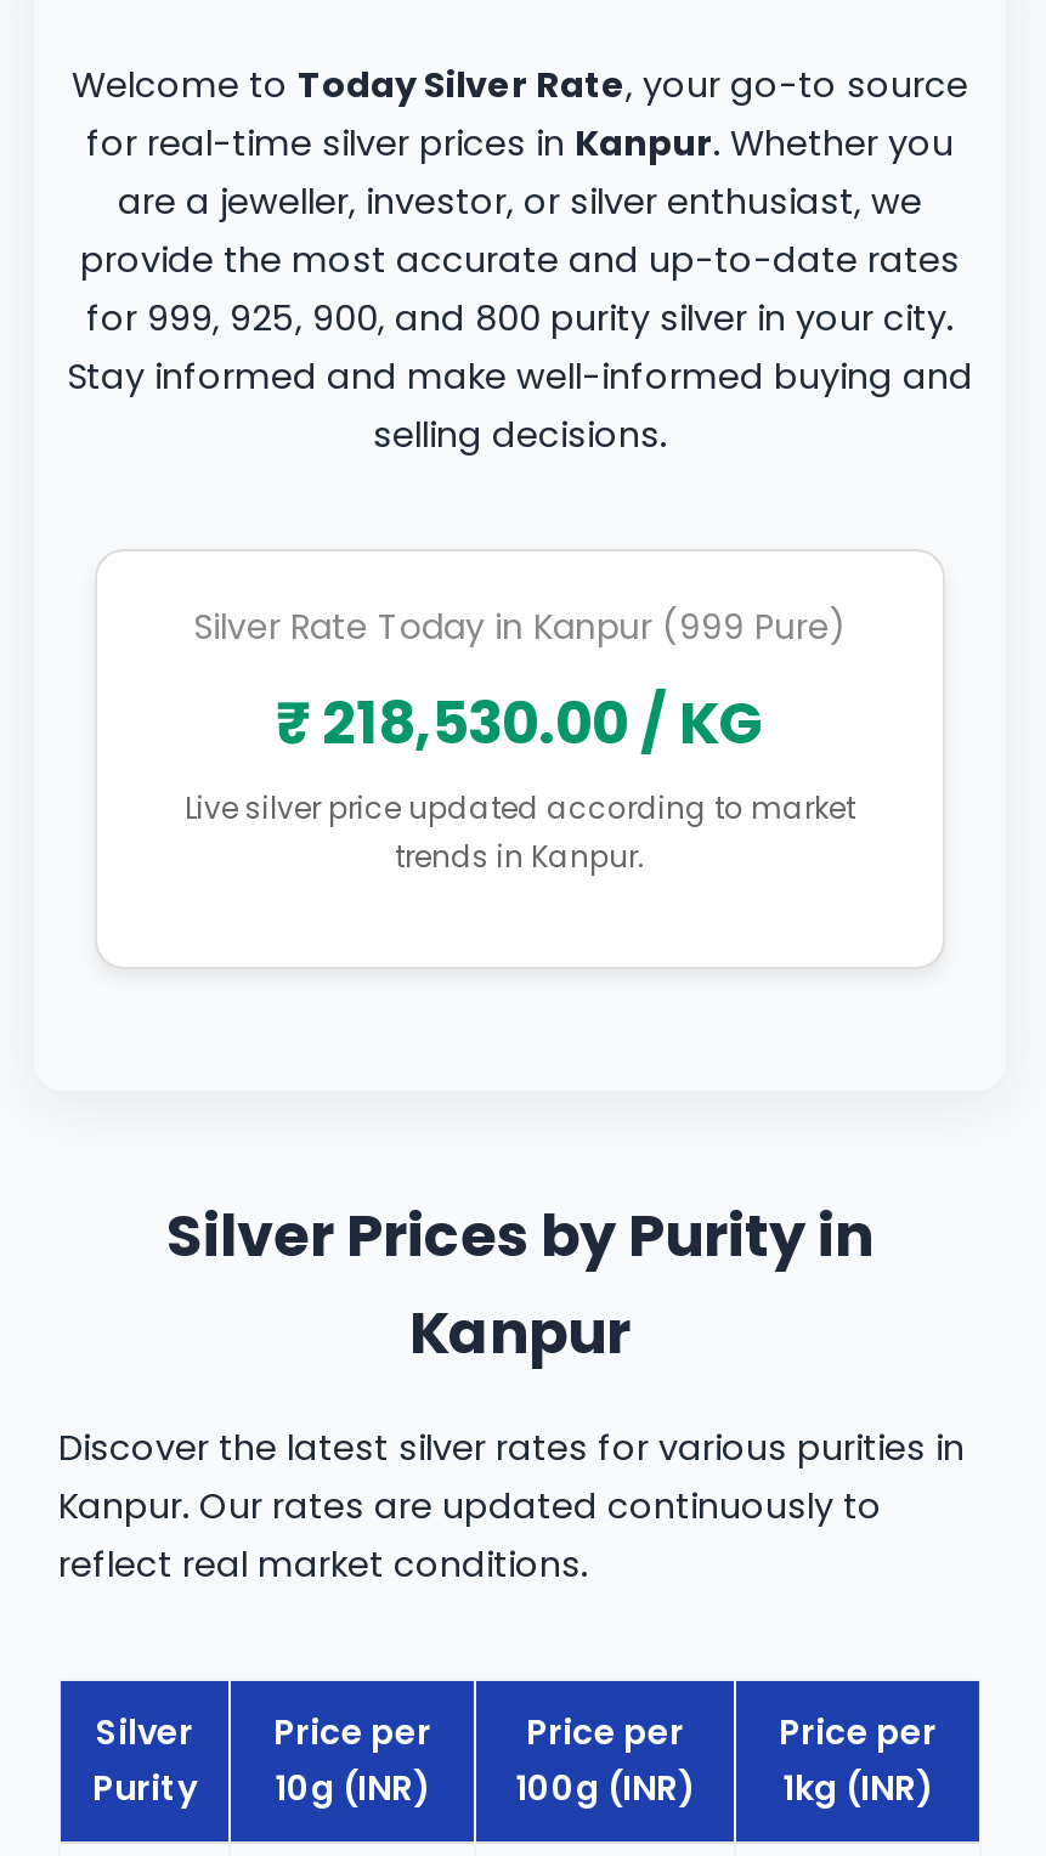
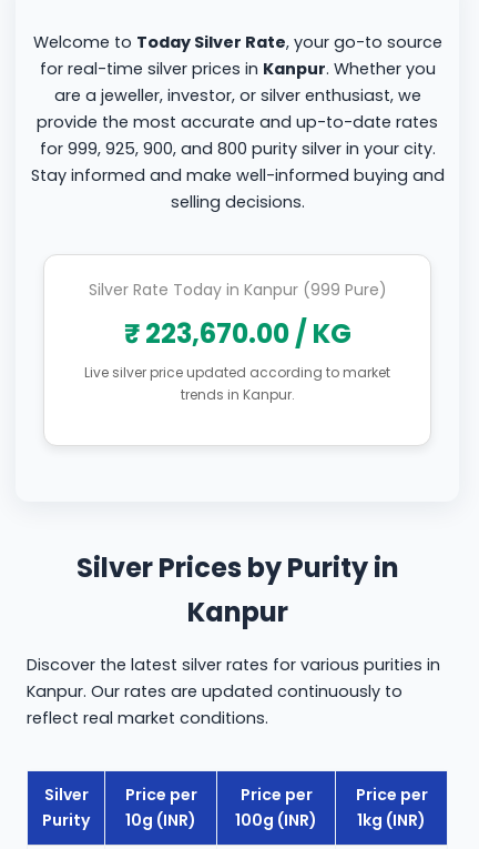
- ₹ 218,530.00 / KG
+ ₹ 223,670.00 / KG
